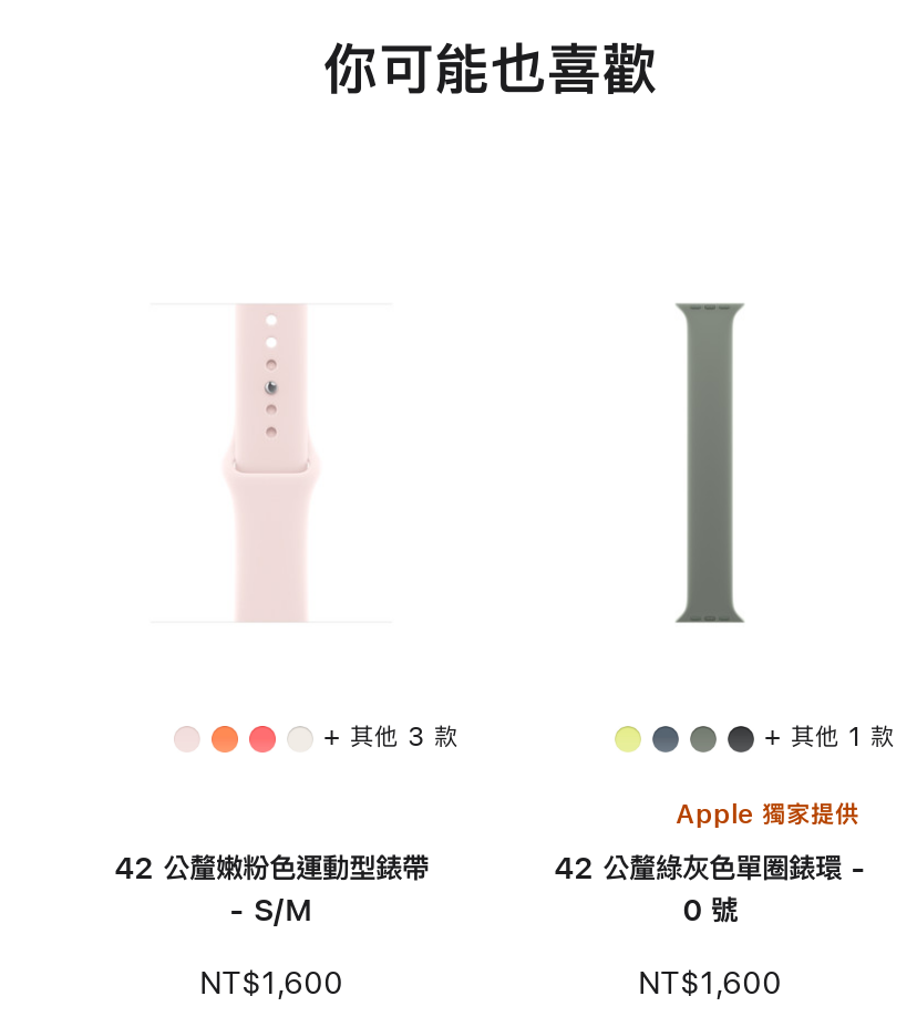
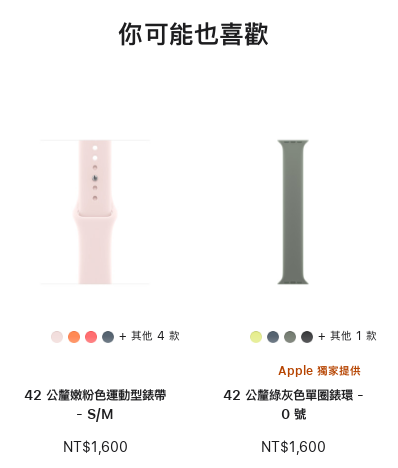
- + 其他 3 款
+ + 其他 4 款
